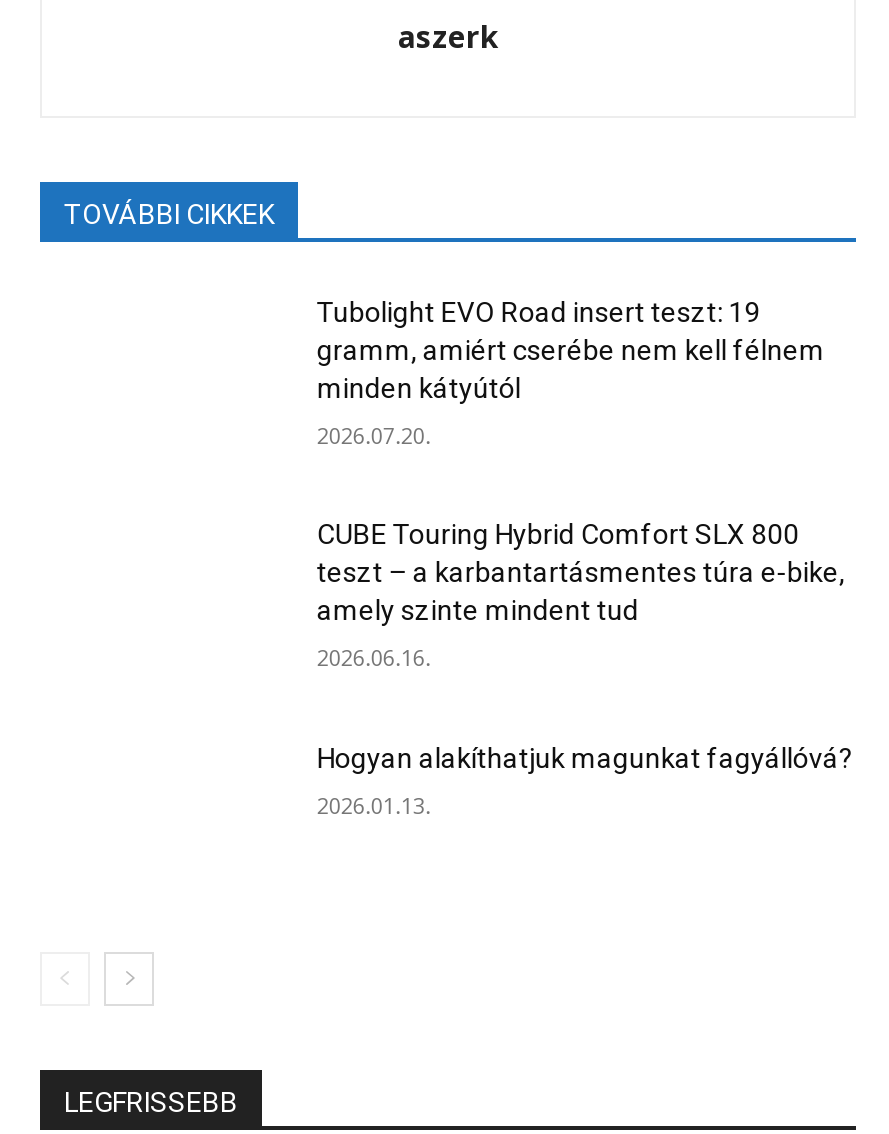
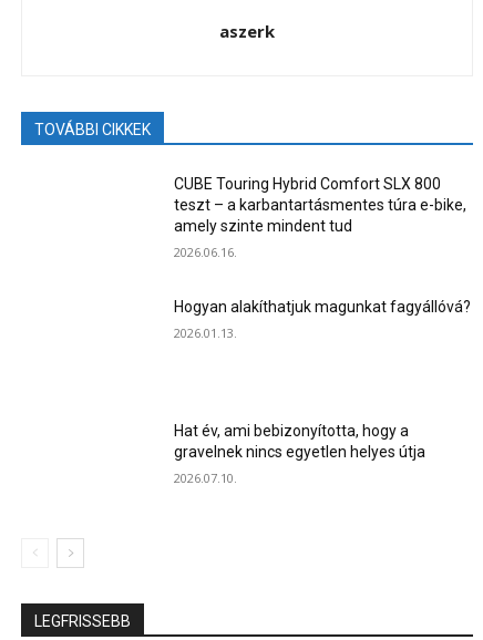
- Tubolight EVO Road insert teszt: 19
- gramm, amiért cserébe nem kell félnem
- minden kátyútól
- 2026.07.20.

moved up: CUBE Touring Hybrid Comfort SLX 800 | teszt – a karbantartásmentes túra e-bike, | amely szinte mindent tud | 2026.06.16. | Hogyan alakíthatjuk magunkat fagyállóvá? | 2026.01.13.

+ Hat év, ami bebizonyította, hogy a
+ gravelnek nincs egyetlen helyes útja
+ 2026.07.10.
